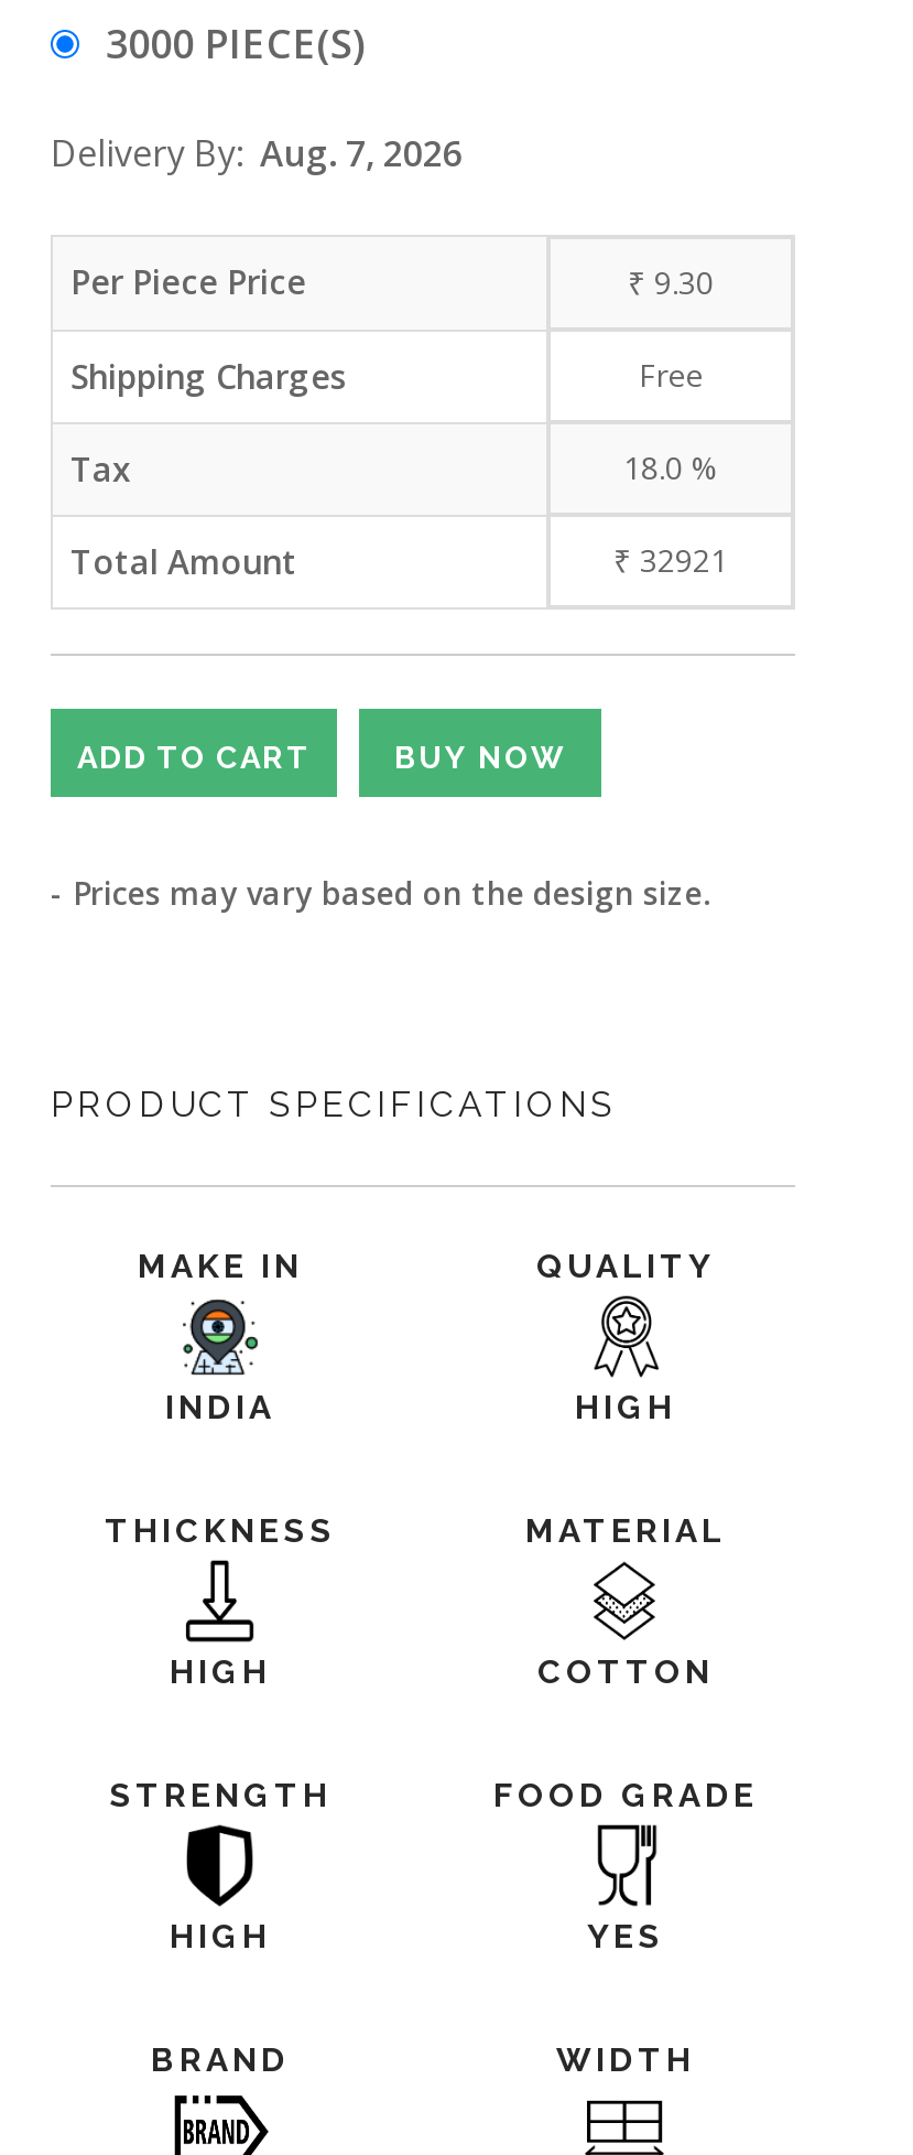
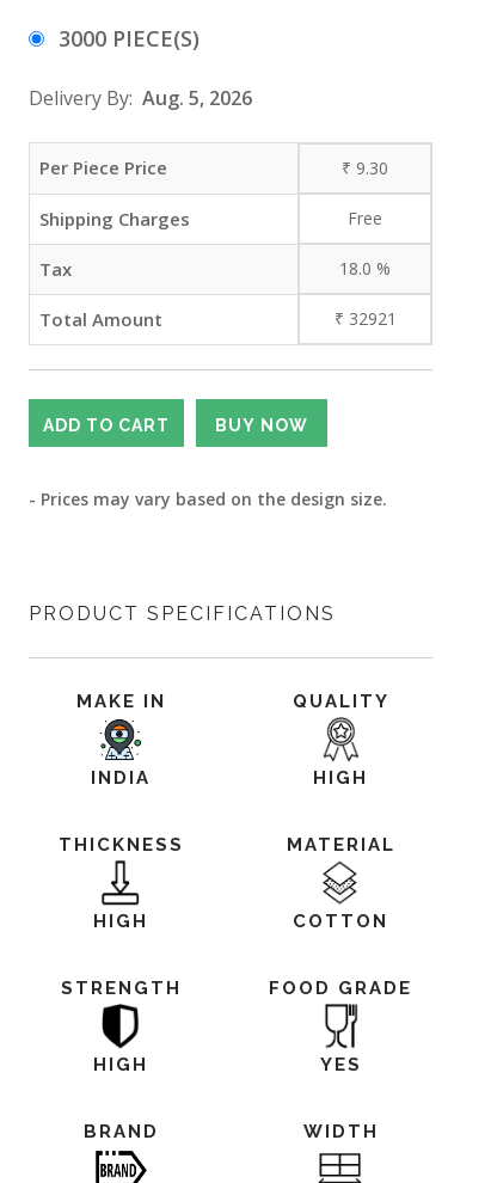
- Delivery By: Aug. 7, 2026
+ Delivery By: Aug. 5, 2026
